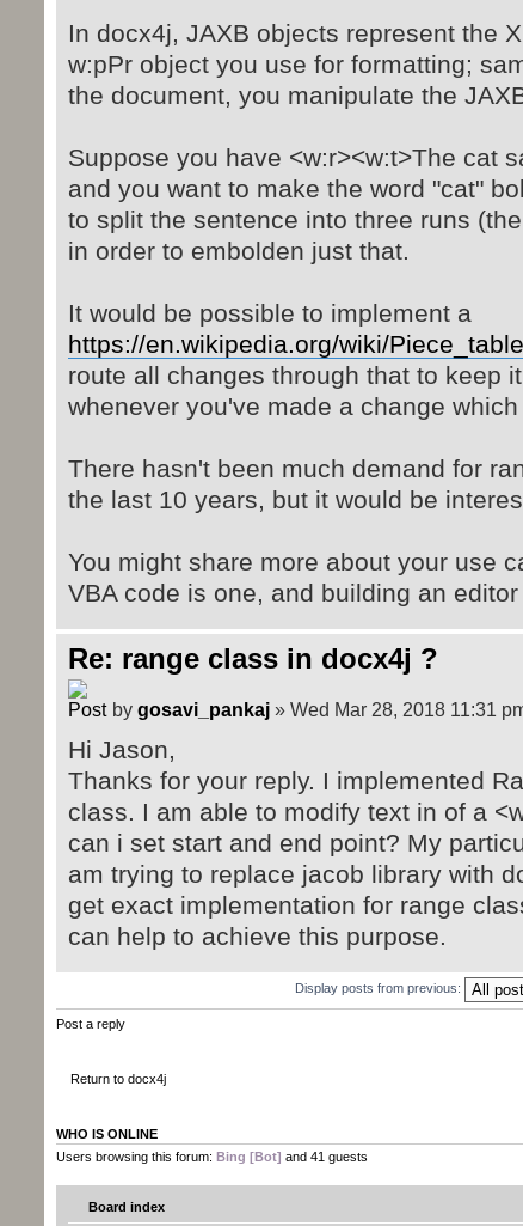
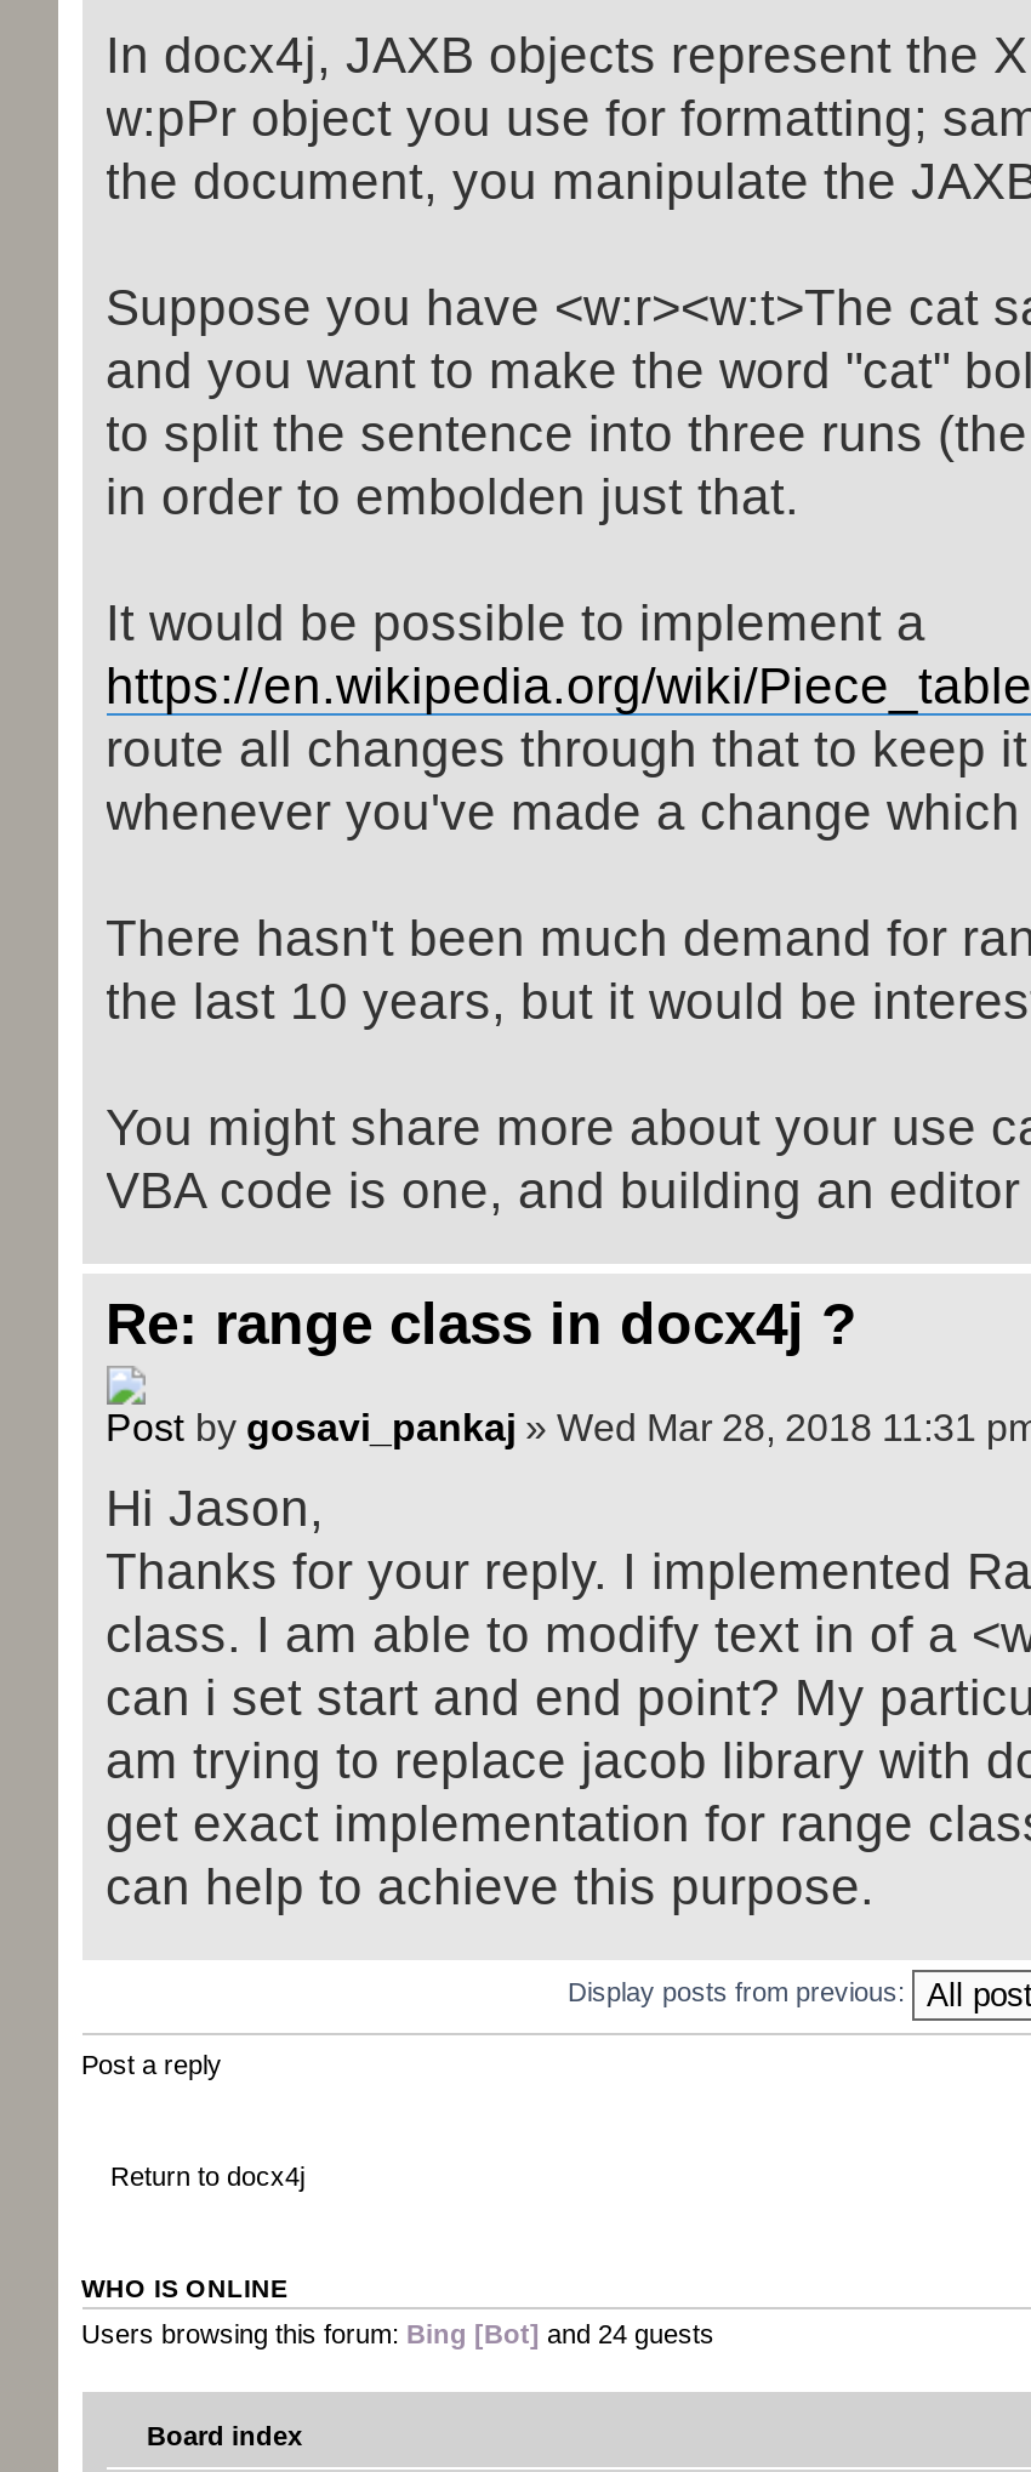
- Users browsing this forum: Bing [Bot] and 41 guests
+ Users browsing this forum: Bing [Bot] and 24 guests
